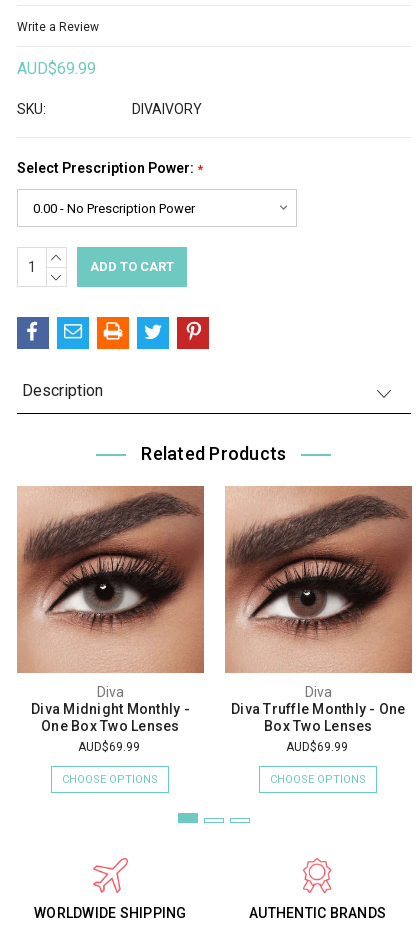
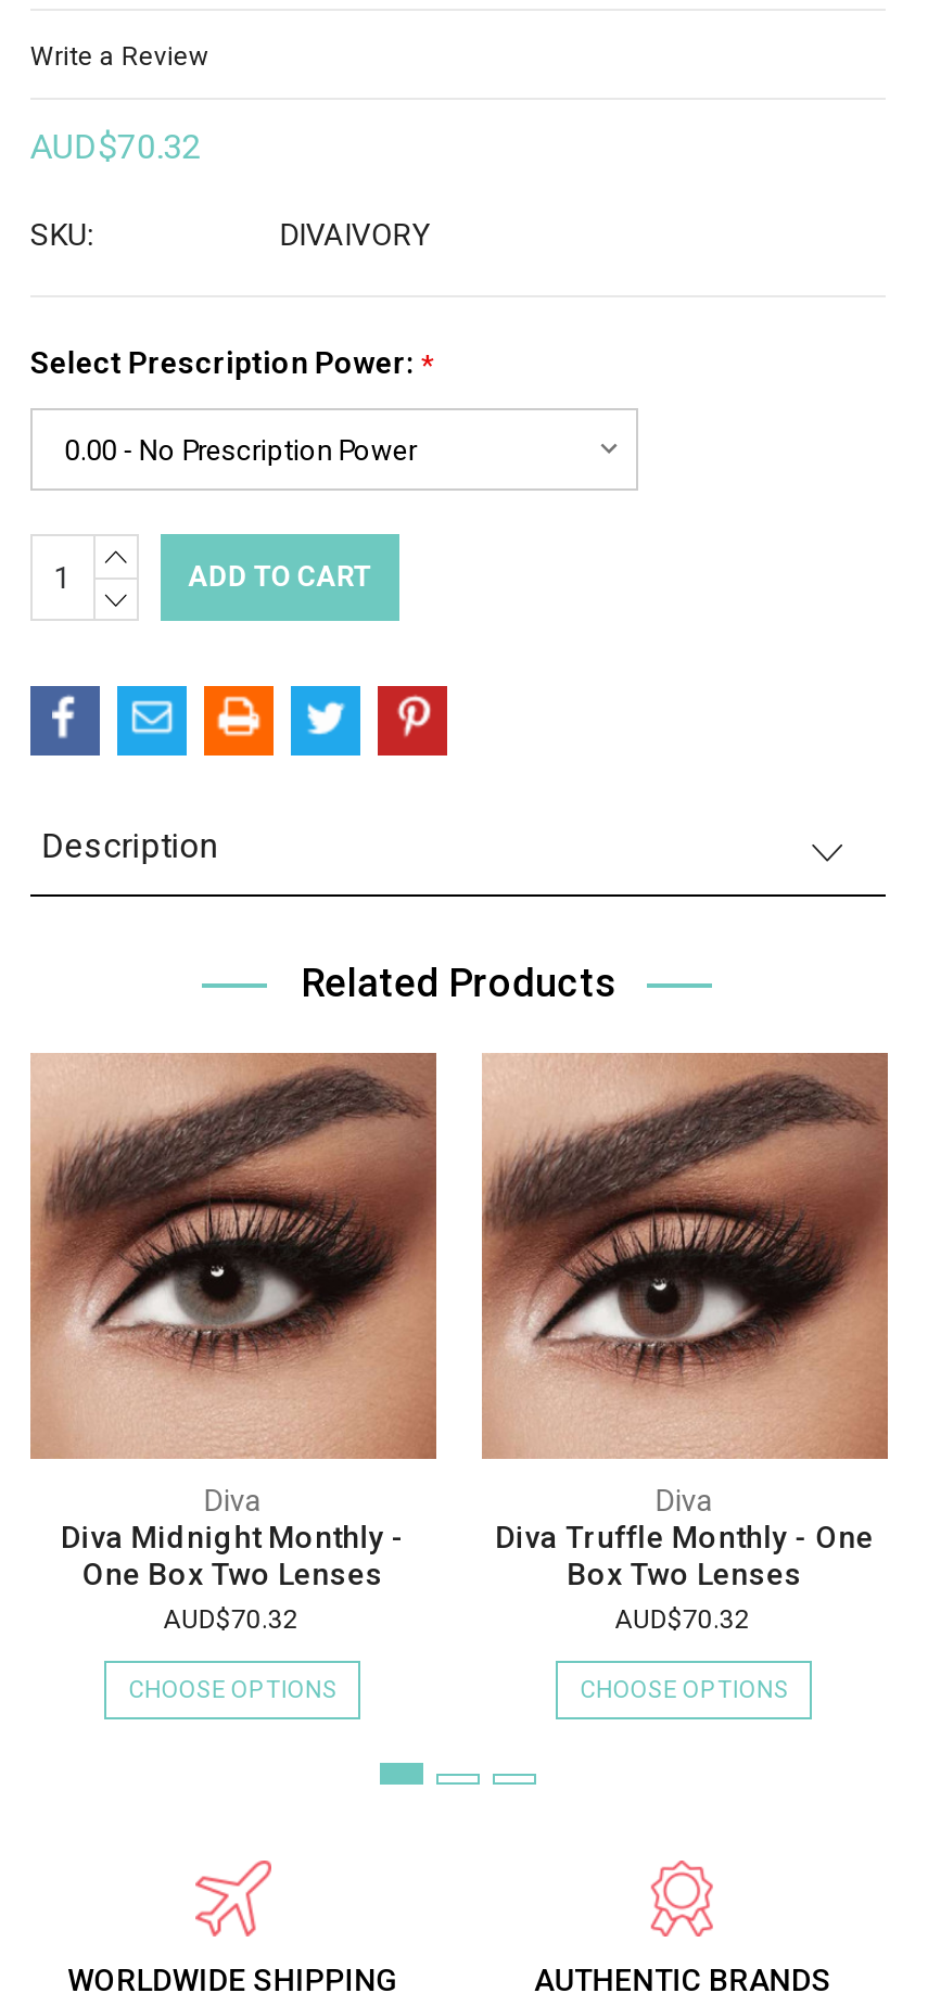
- AUD$69.99
+ AUD$70.32

- AUD$69.99
+ AUD$70.32

- AUD$69.99
+ AUD$70.32
